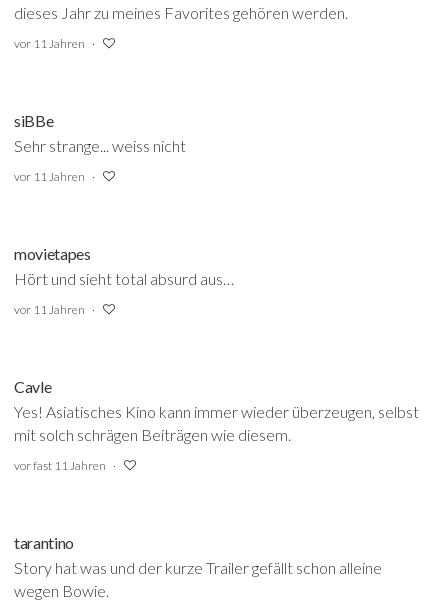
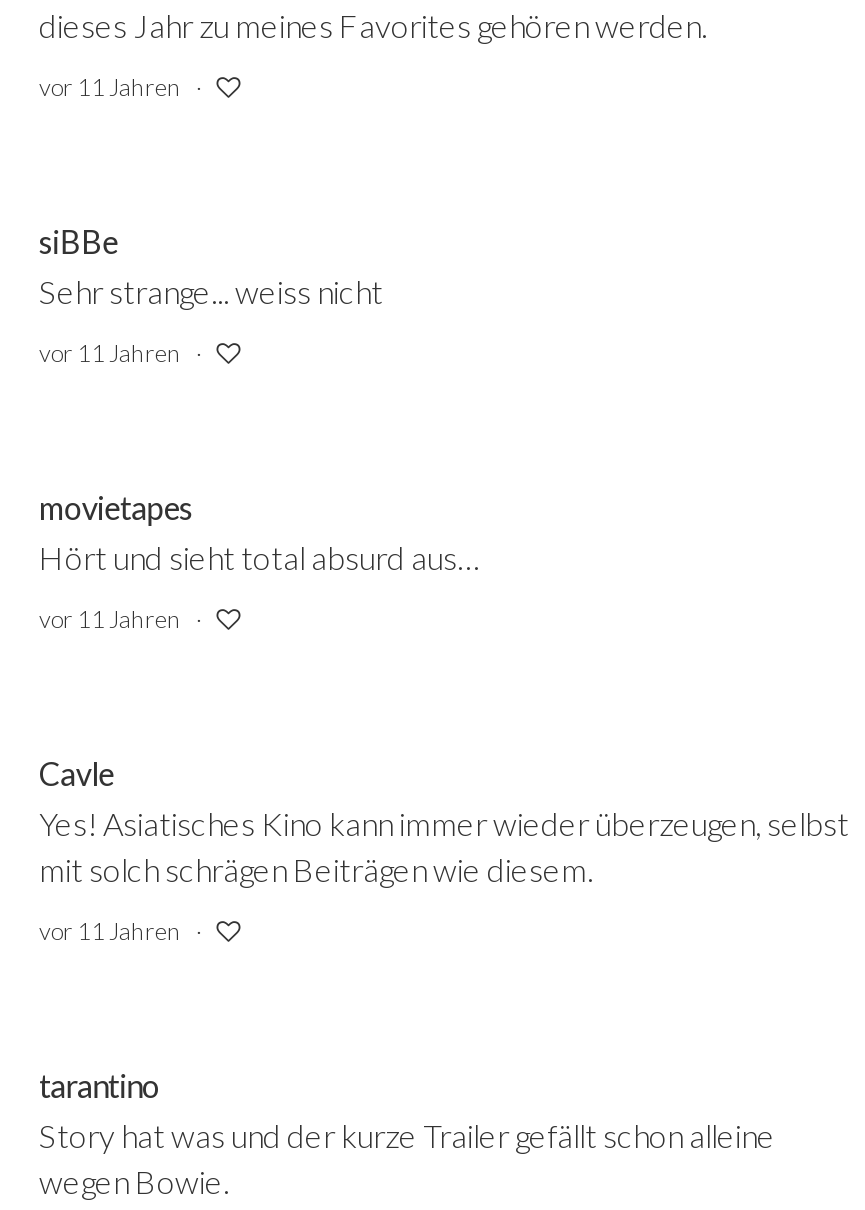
- vor fast 11 Jahren
+ vor 11 Jahren
